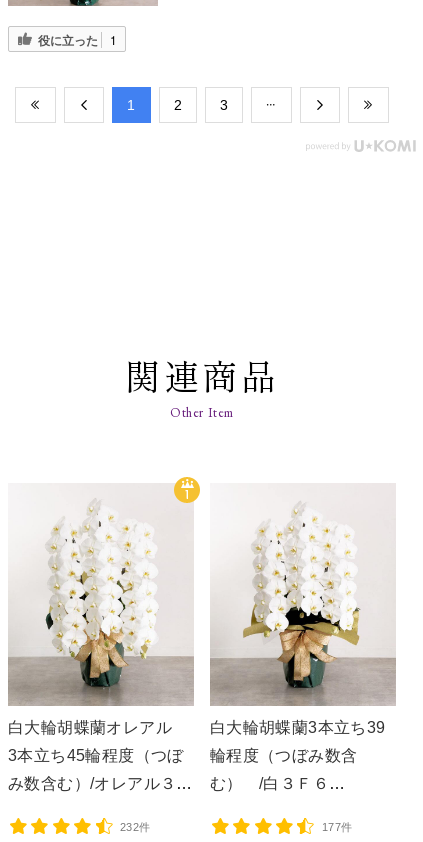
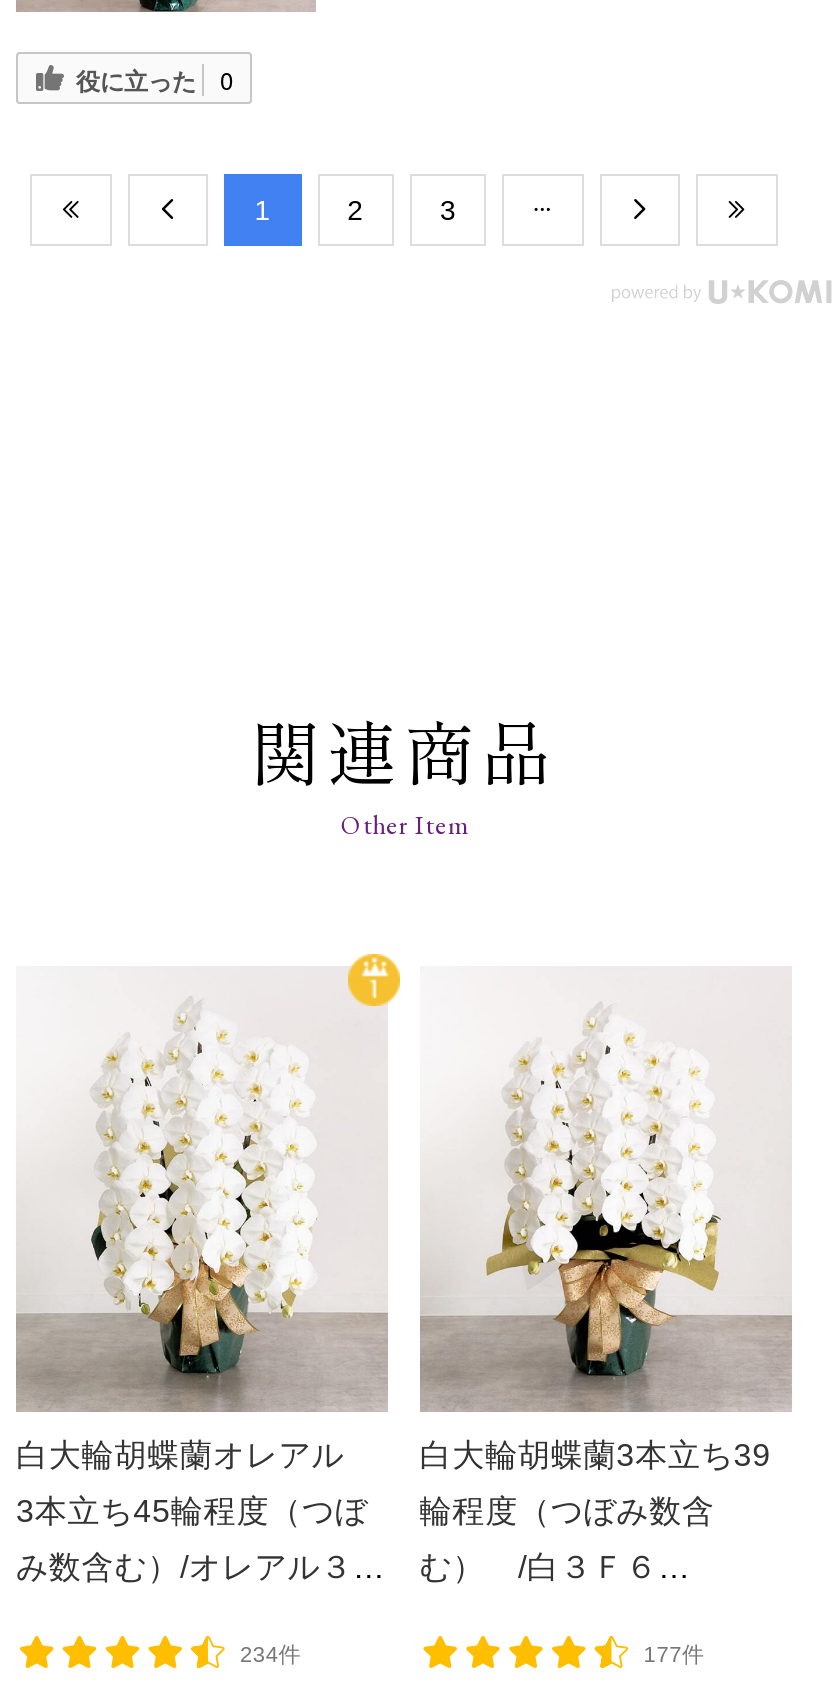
- 役に立った 1
+ 役に立った 0

- 232件
+ 234件
